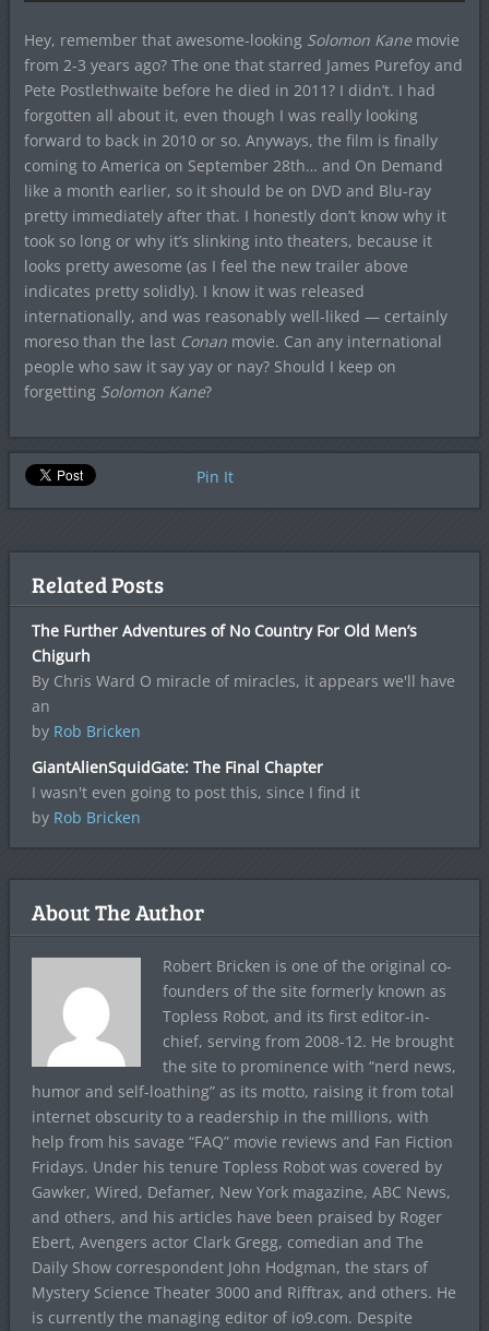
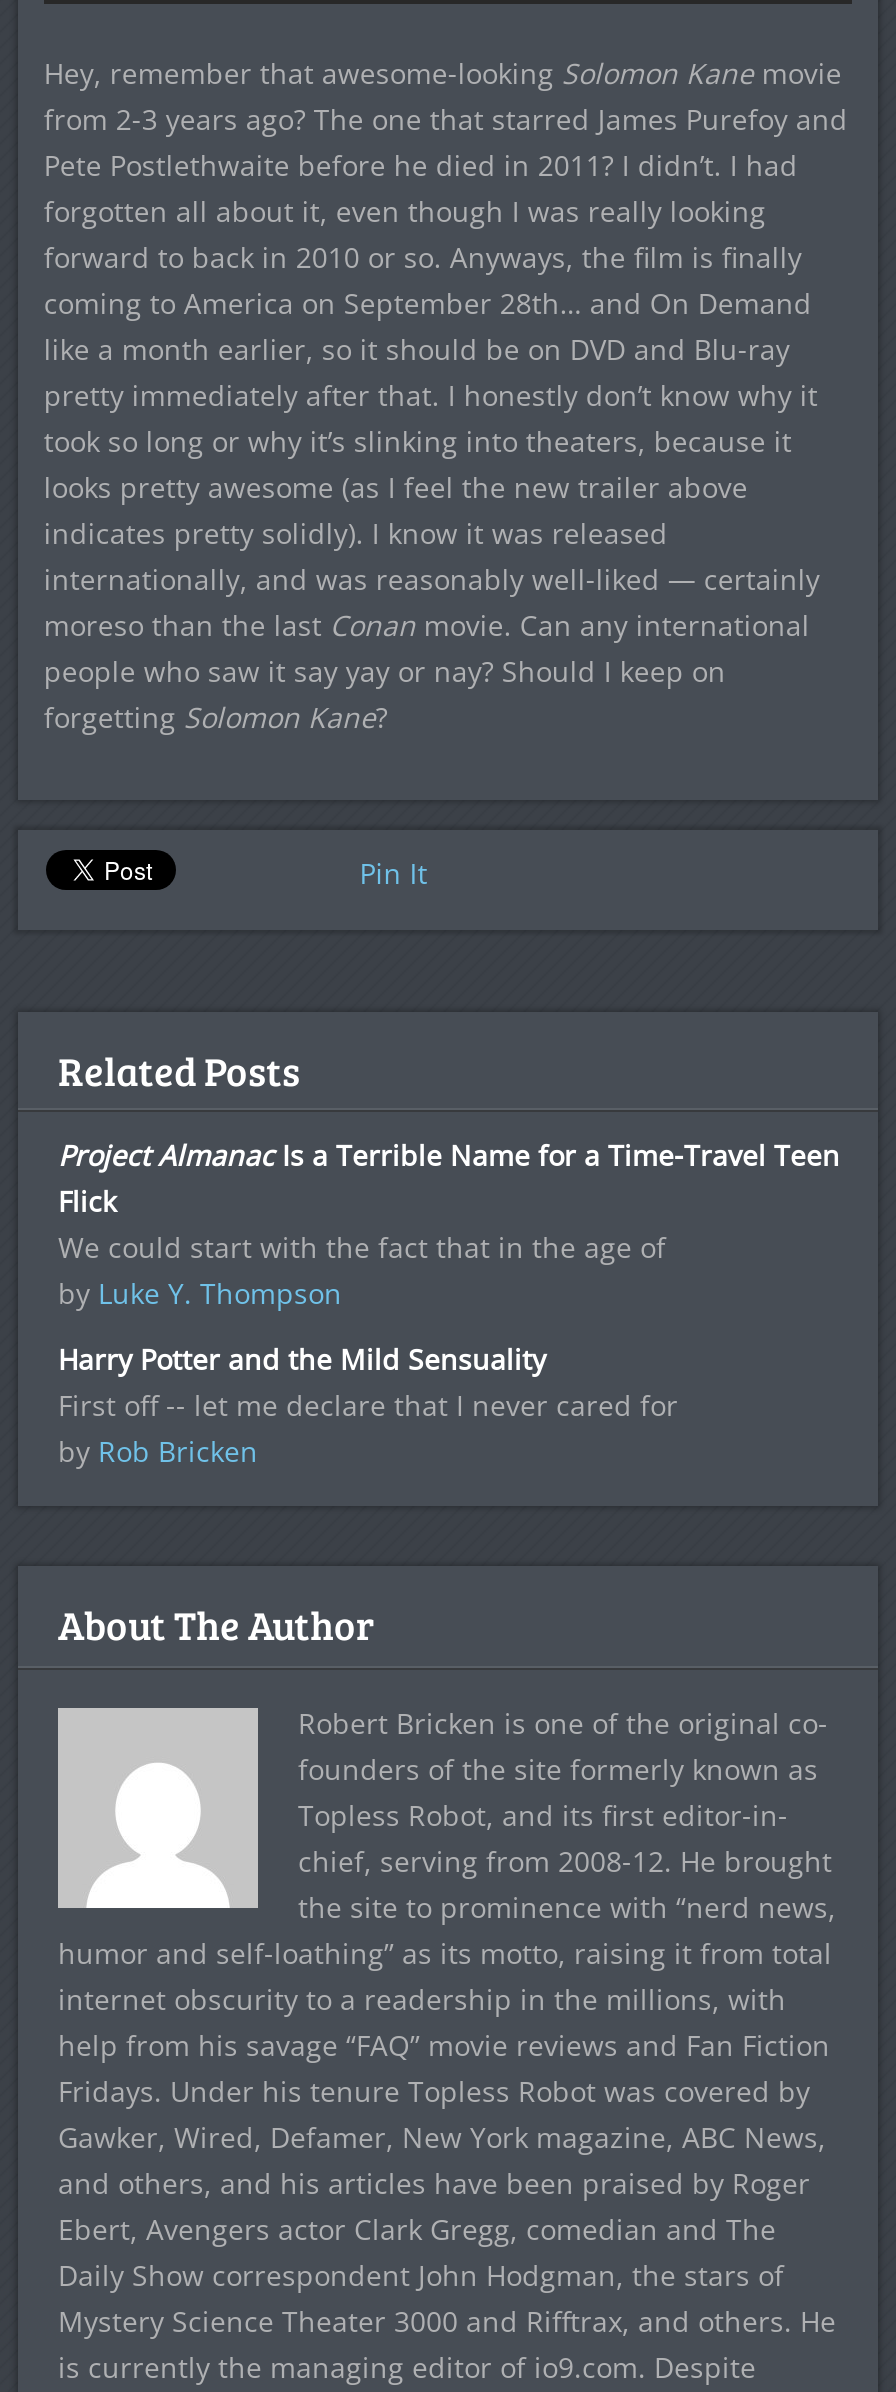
- The Further Adventures of No Country For Old Men’s
- Chigurh
- By Chris Ward O miracle of miracles, it appears we'll have
- an
- by Rob Bricken
+ Project Almanac Is a Terrible Name for a Time-Travel Teen
+ Flick
+ We could start with the fact that in the age of
+ by Luke Y. Thompson

- GiantAlienSquidGate: The Final Chapter
- I wasn't even going to post this, since I find it
+ Harry Potter and the Mild Sensuality
+ First off -- let me declare that I never cared for
